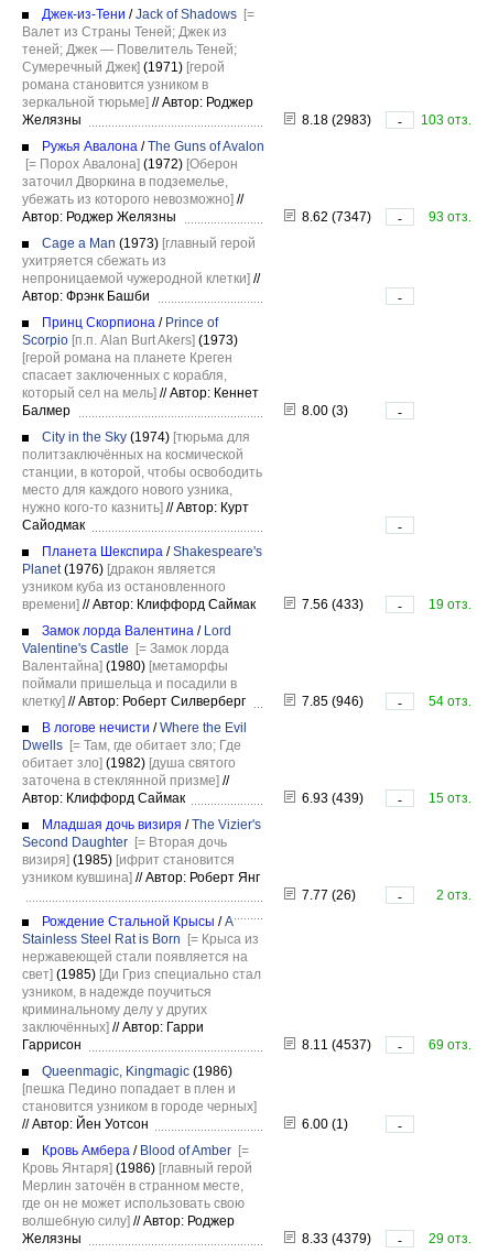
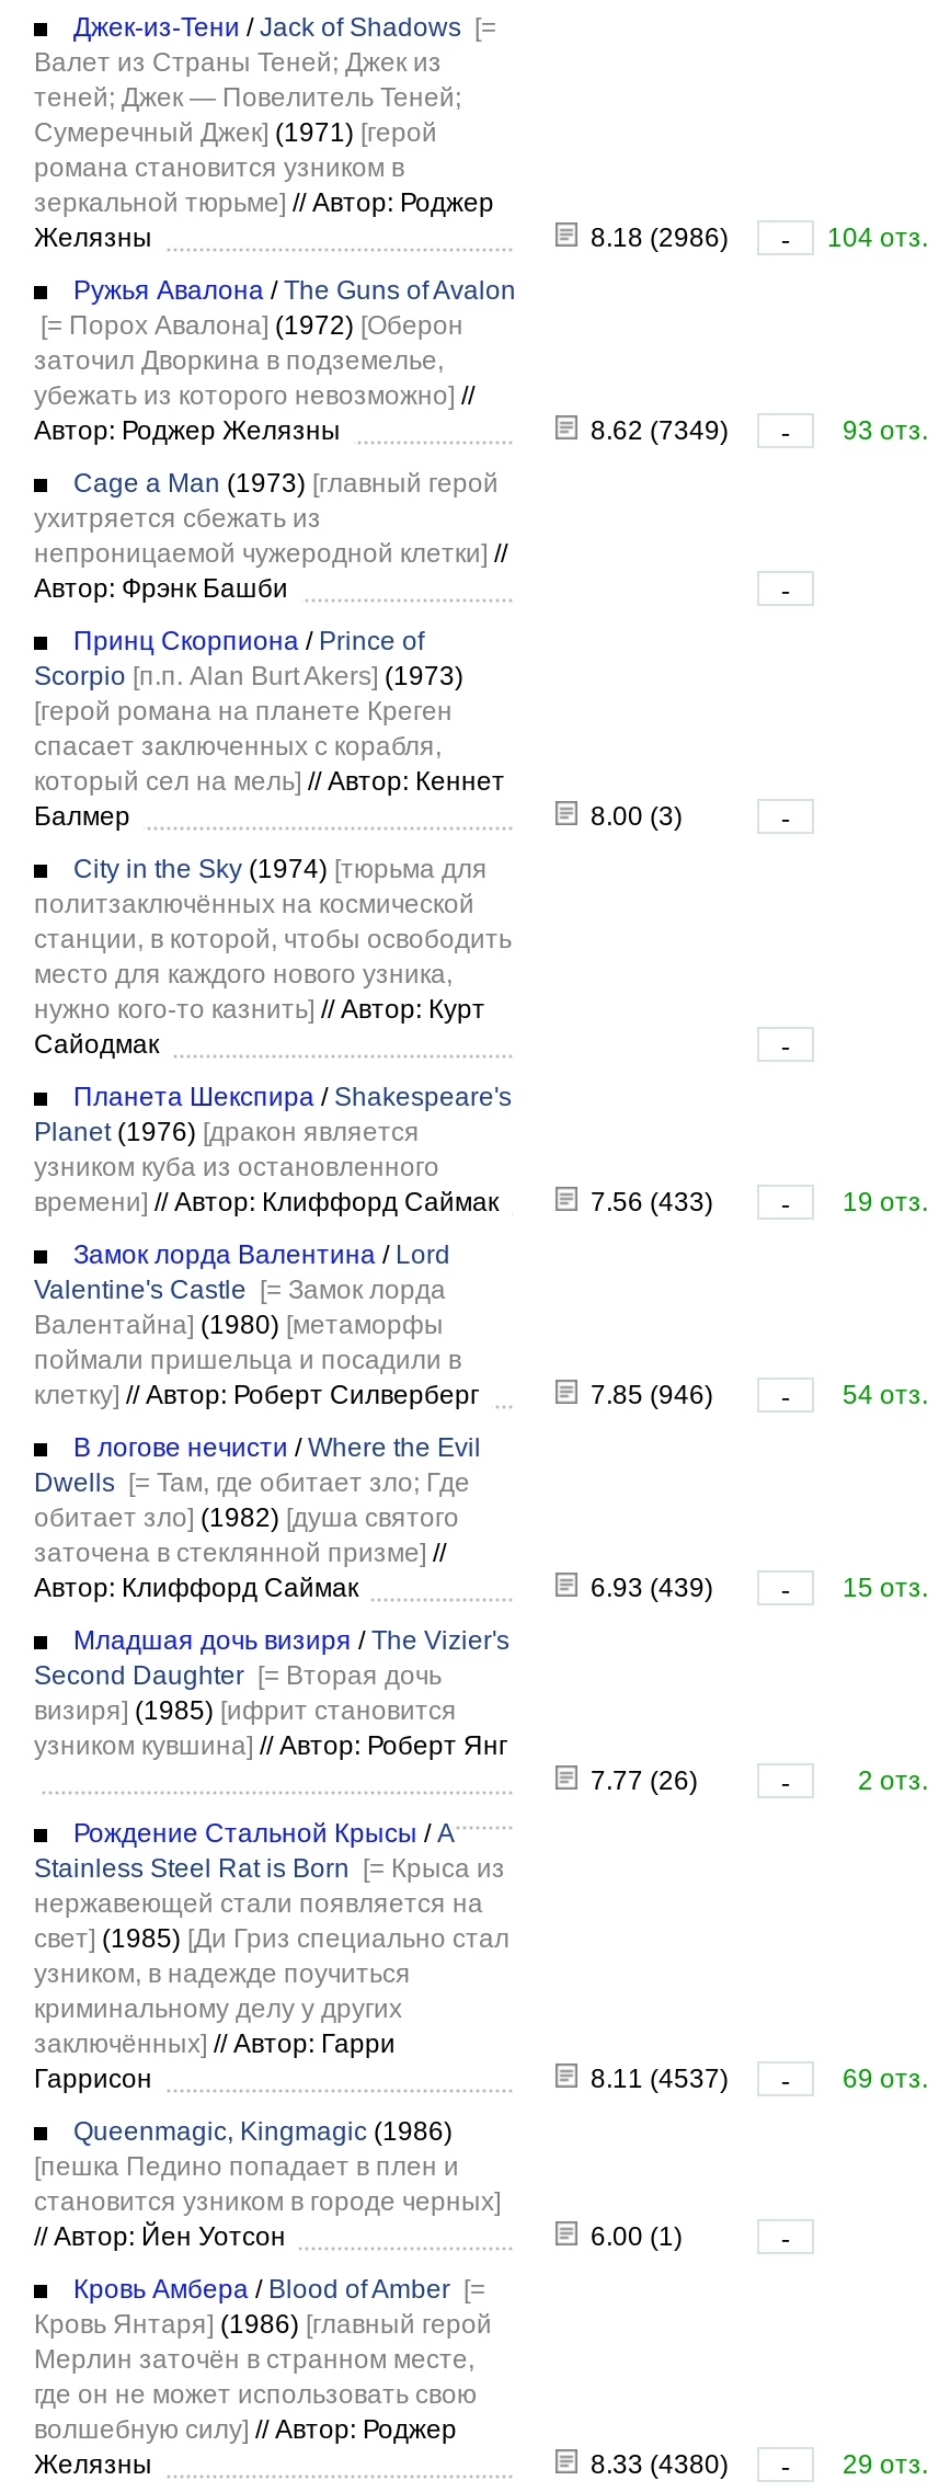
- 8.18 (2983)
+ 8.18 (2986)

- 103 отз.
+ 104 отз.

- 8.62 (7347)
+ 8.62 (7349)

- 8.33 (4379)
+ 8.33 (4380)
